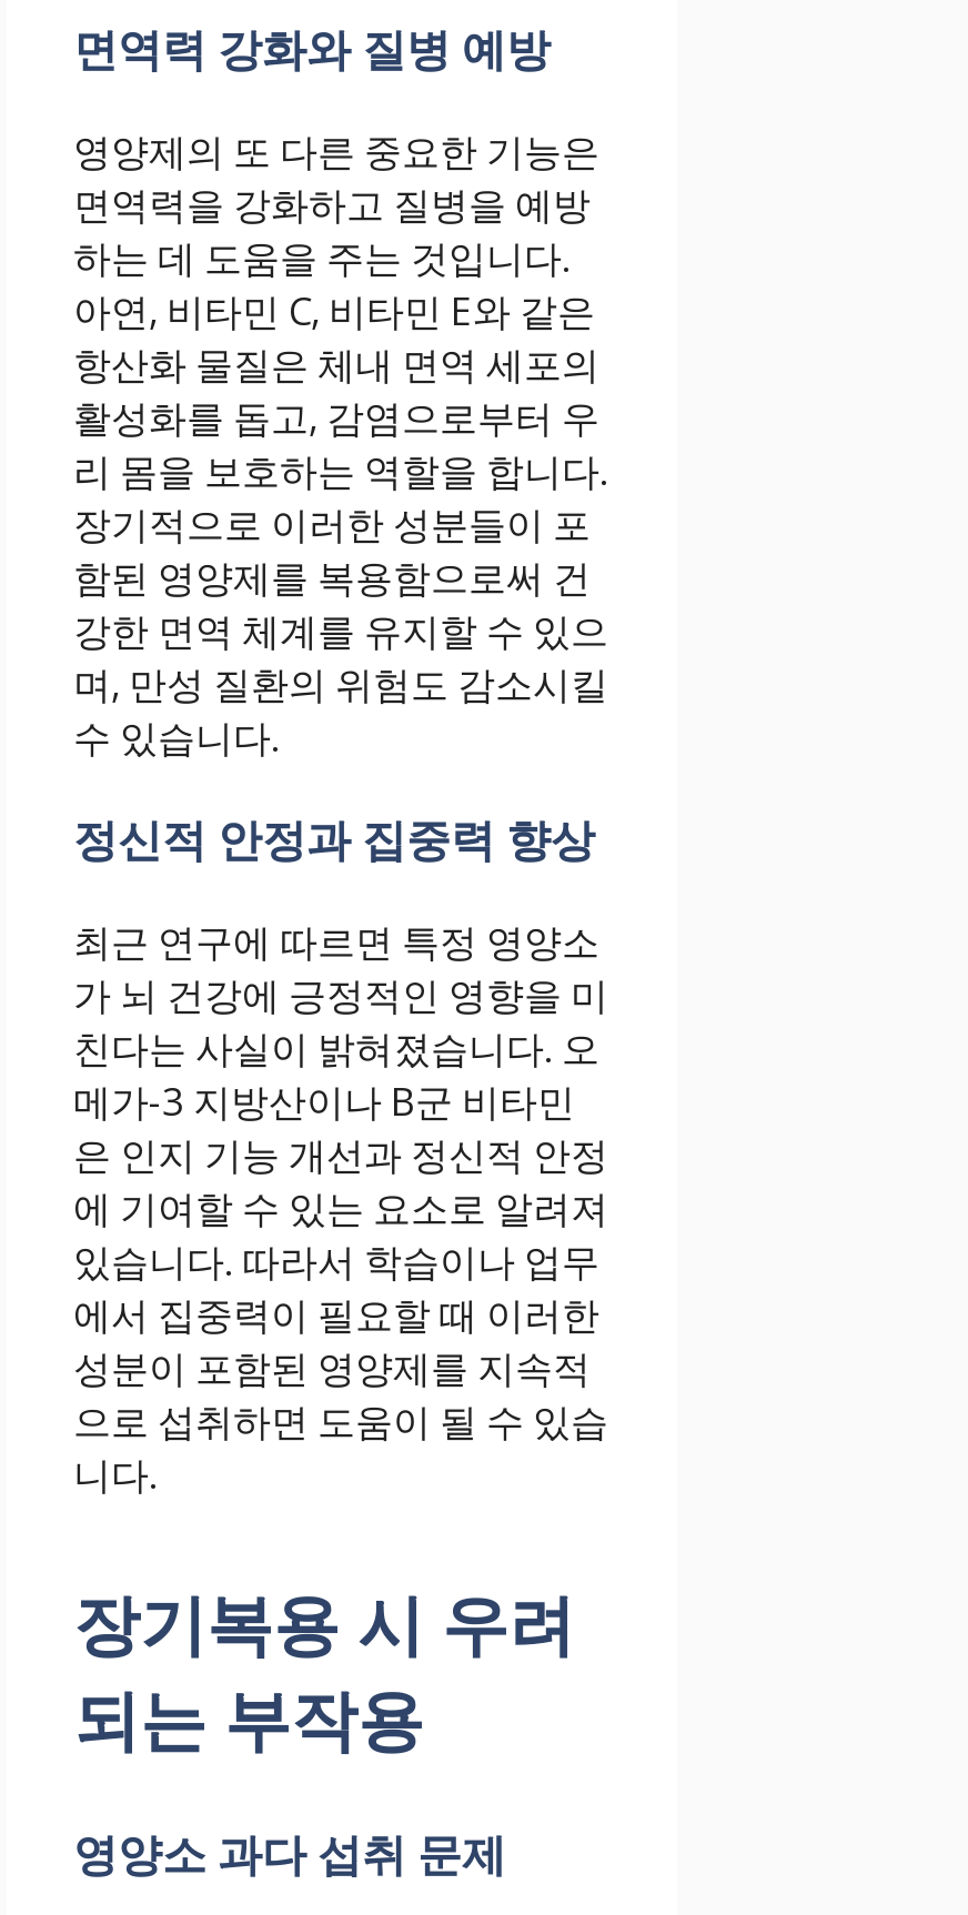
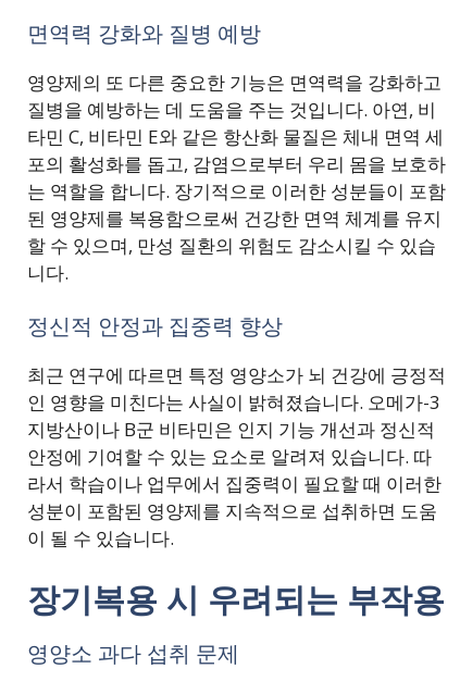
- 영양제의 또 다른 중요한 기능은
- 면역력을 강화하고 질병을 예방
- 하는 데 도움을 주는 것입니다.
- 아연, 비타민 C, 비타민 E와 같은
- 항산화 물질은 체내 면역 세포의
- 활성화를 돕고, 감염으로부터 우
- 리 몸을 보호하는 역할을 합니다.
- 장기적으로 이러한 성분들이 포
- 함된 영양제를 복용함으로써 건
- 강한 면역 체계를 유지할 수 있으
- 며, 만성 질환의 위험도 감소시킬
- 수 있습니다.
- 최근 연구에 따르면 특정 영양소
- 가 뇌 건강에 긍정적인 영향을 미
- 친다는 사실이 밝혀졌습니다. 오
- 메가-3 지방산이나 B군 비타민
- 은 인지 기능 개선과 정신적 안정
- 에 기여할 수 있는 요소로 알려져
- 있습니다. 따라서 학습이나 업무
- 에서 집중력이 필요할 때 이러한
- 성분이 포함된 영양제를 지속적
- 으로 섭취하면 도움이 될 수 있습
+ 영양제의 또 다른 중요한 기능은 면역력을 강화하고
+ 질병을 예방하는 데 도움을 주는 것입니다. 아연, 비
+ 타민 C, 비타민 E와 같은 항산화 물질은 체내 면역 세
+ 포의 활성화를 돕고, 감염으로부터 우리 몸을 보호하
+ 는 역할을 합니다. 장기적으로 이러한 성분들이 포함
+ 된 영양제를 복용함으로써 건강한 면역 체계를 유지
+ 할 수 있으며, 만성 질환의 위험도 감소시킬 수 있습

moved down: 정신적 안정과 집중력 향상

moved up: 니다.

- 장기복용 시 우려
- 되는 부작용
+ 최근 연구에 따르면 특정 영양소가 뇌 건강에 긍정적
+ 인 영향을 미친다는 사실이 밝혀졌습니다. 오메가-3
+ 지방산이나 B군 비타민은 인지 기능 개선과 정신적
+ 안정에 기여할 수 있는 요소로 알려져 있습니다. 따
+ 라서 학습이나 업무에서 집중력이 필요할 때 이러한
+ 성분이 포함된 영양제를 지속적으로 섭취하면 도움
+ 이 될 수 있습니다.
+ 장기복용 시 우려되는 부작용
